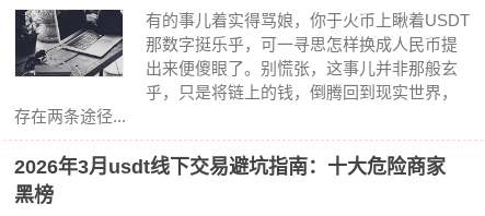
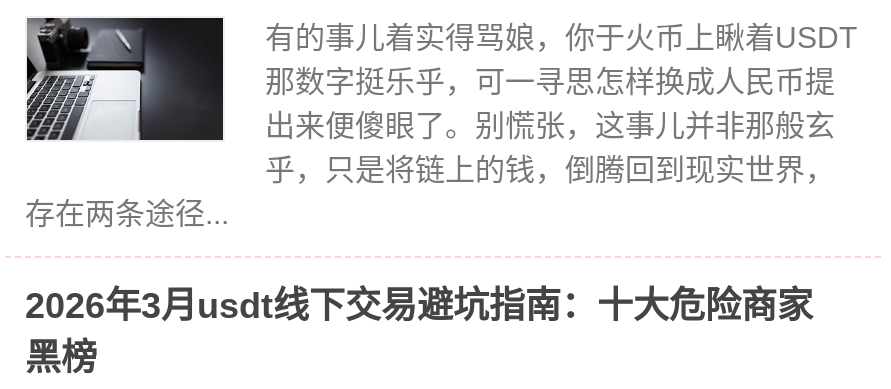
- [image]
+ [image]
